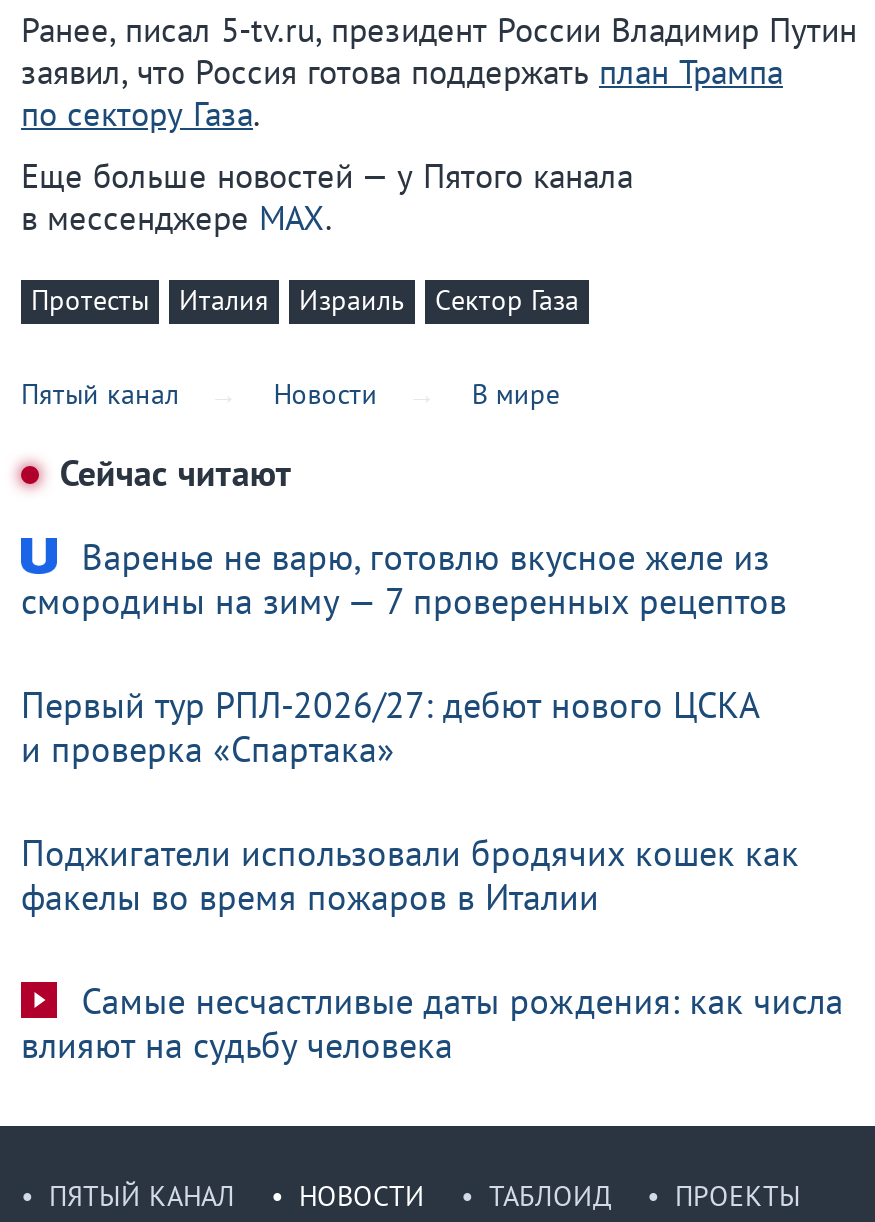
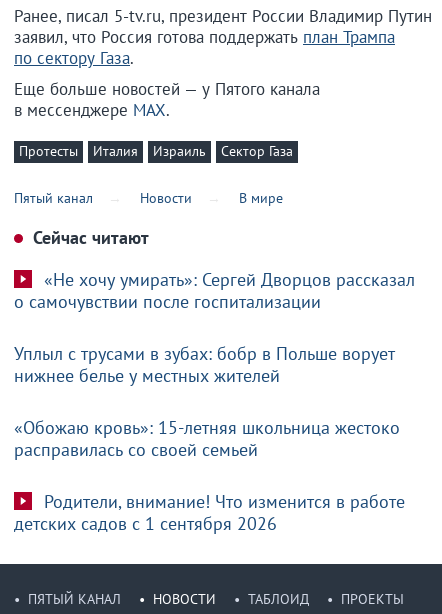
- Варенье не варю, готовлю вкусное желе из
- смородины на зиму — 7 проверенных рецептов
+ «Не хочу умирать»: Сергей Дворцов рассказал
+ о самочувствии после госпитализации

- Первый тур РПЛ-2026/27: дебют нового ЦСКА
- и проверка «Спартака»
+ Уплыл с трусами в зубах: бобр в Польше ворует
+ нижнее белье у местных жителей

- Поджигатели использовали бродячих кошек как
- факелы во время пожаров в Италии
+ «Обожаю кровь»: 15-летняя школьница жестоко
+ расправилась со своей семьей

- Самые несчастливые даты рождения: как числа
- влияют на судьбу человека
+ Родители, внимание! Что изменится в работе
+ детских садов с 1 сентября 2026
